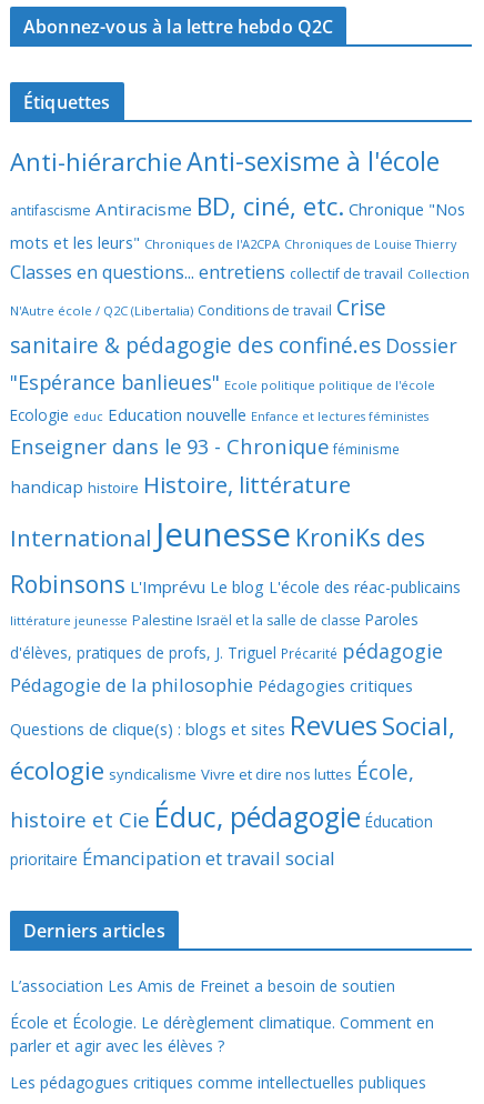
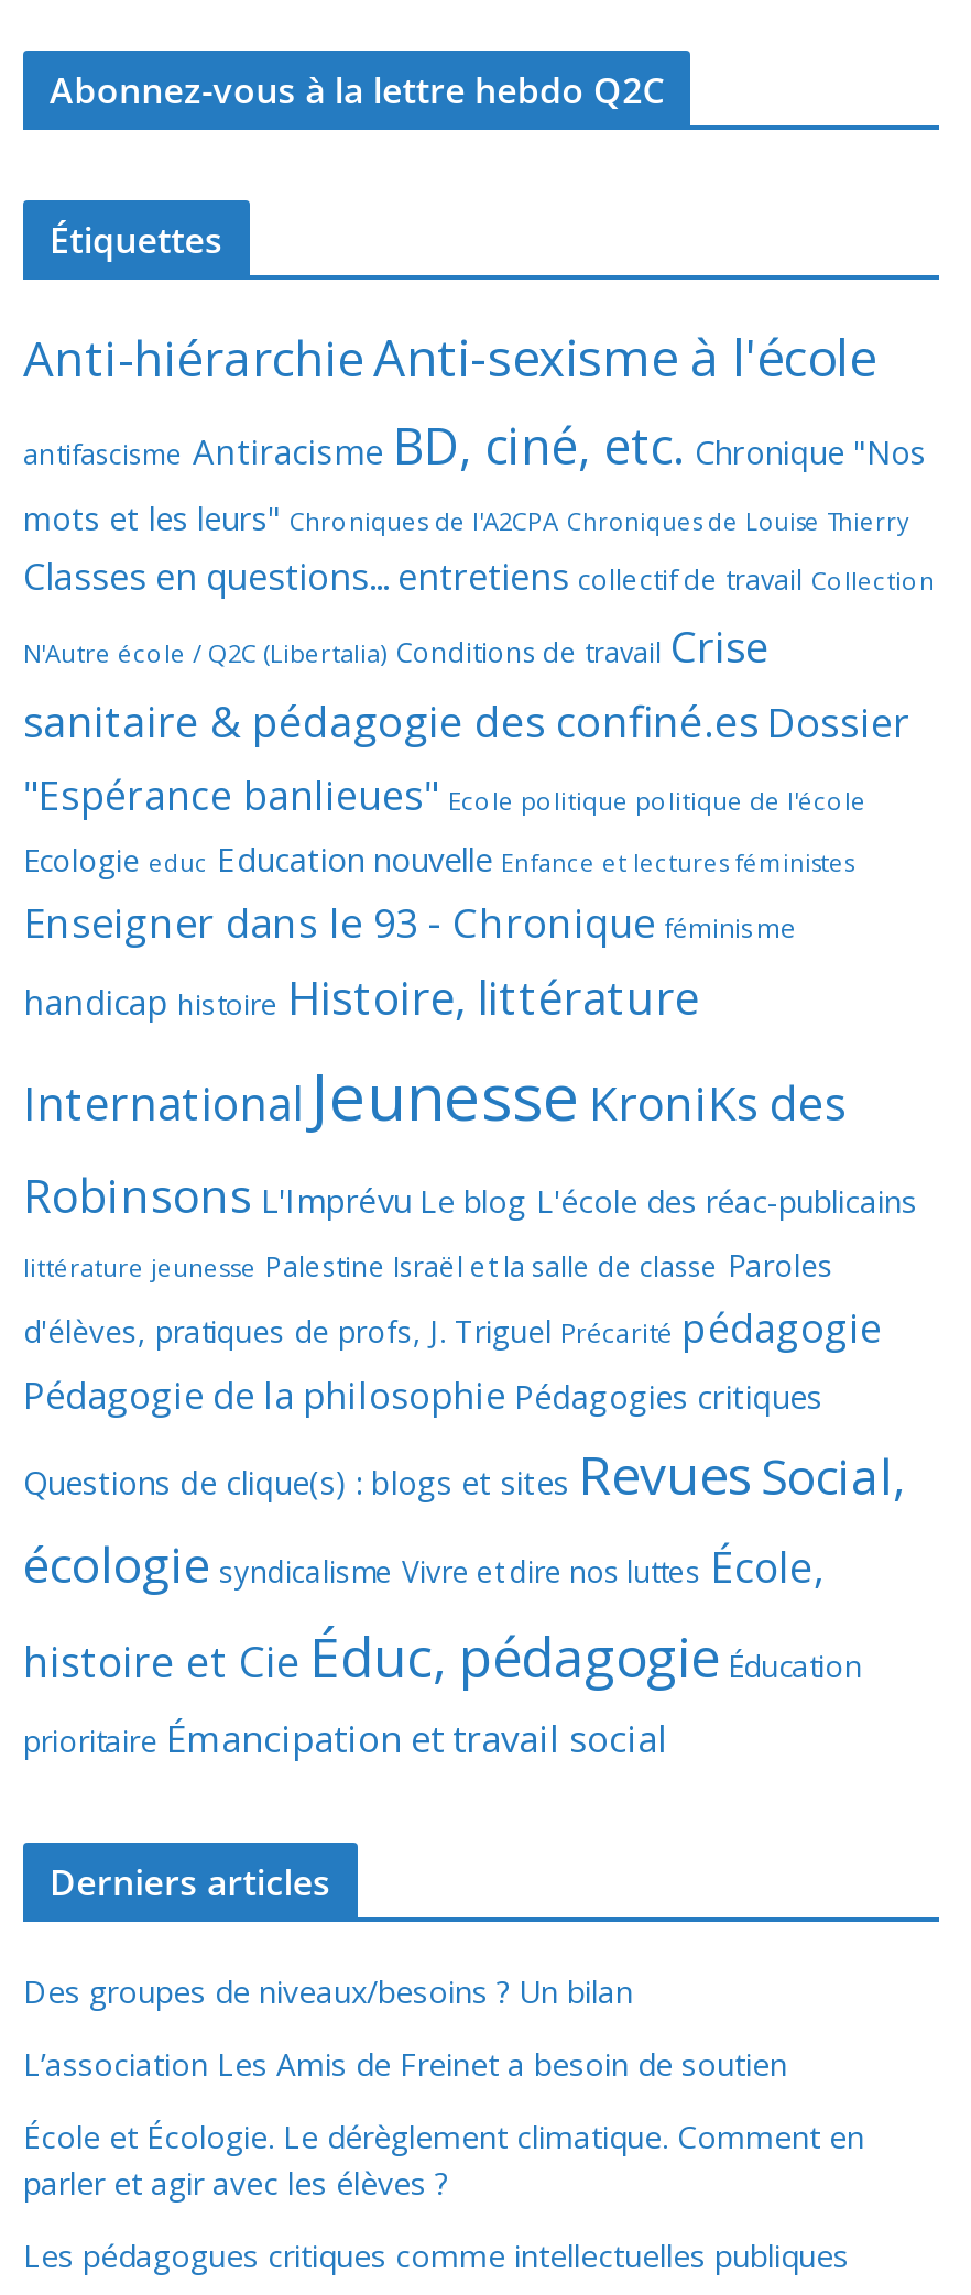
+ Des groupes de niveaux/besoins ? Un bilan
